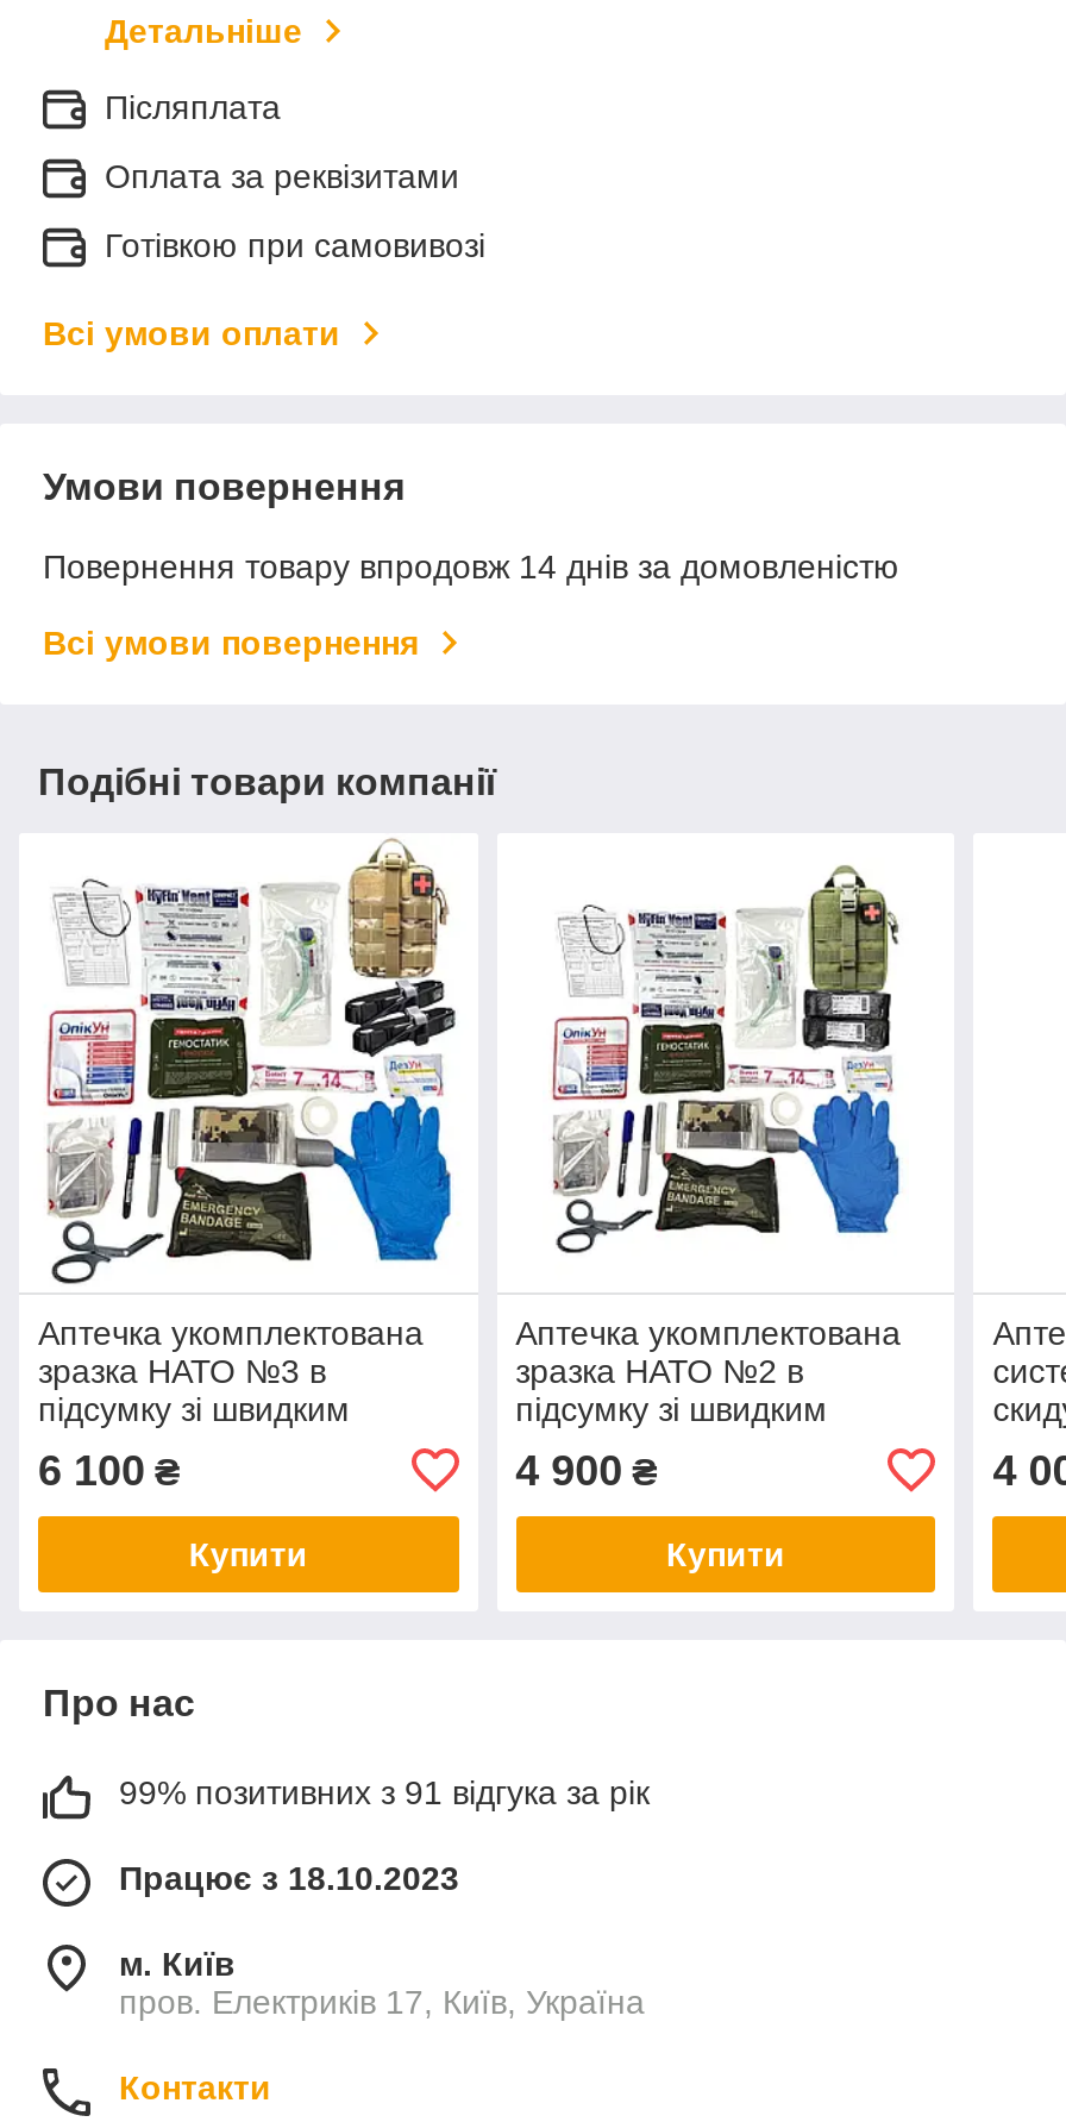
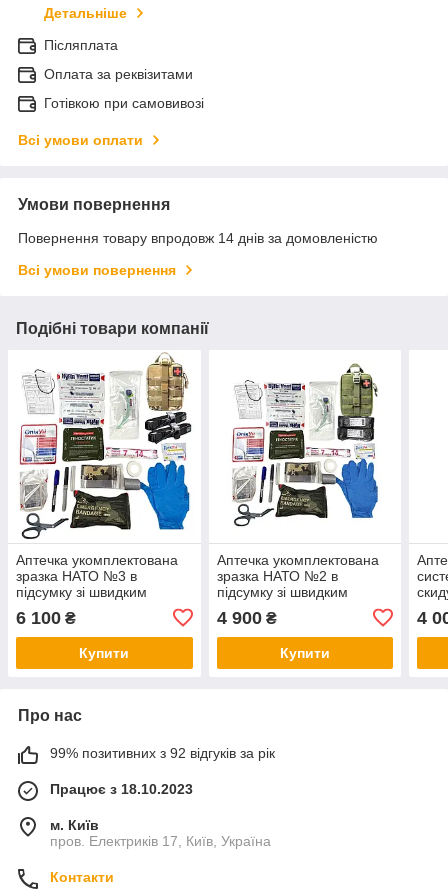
- 99% позитивних з 91 відгука за рік
+ 99% позитивних з 92 відгуків за рік
